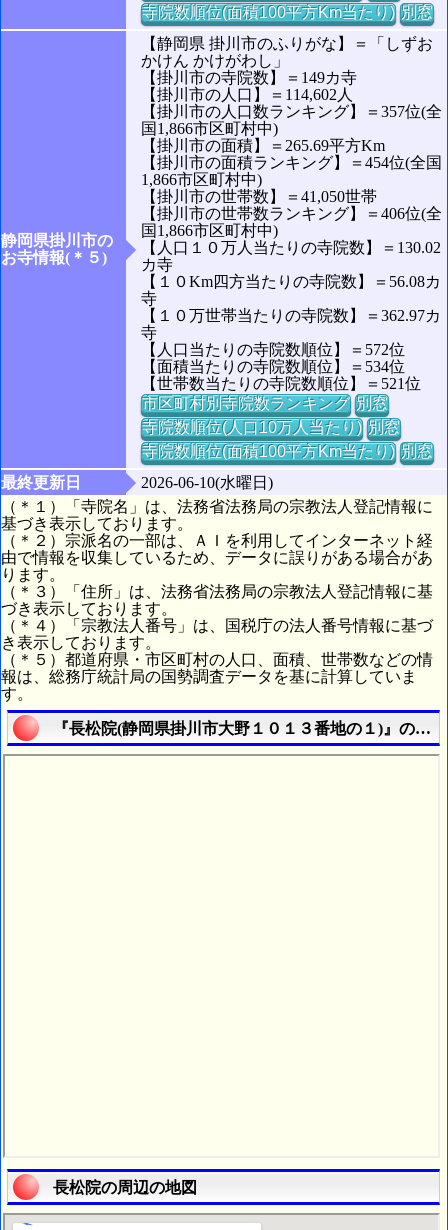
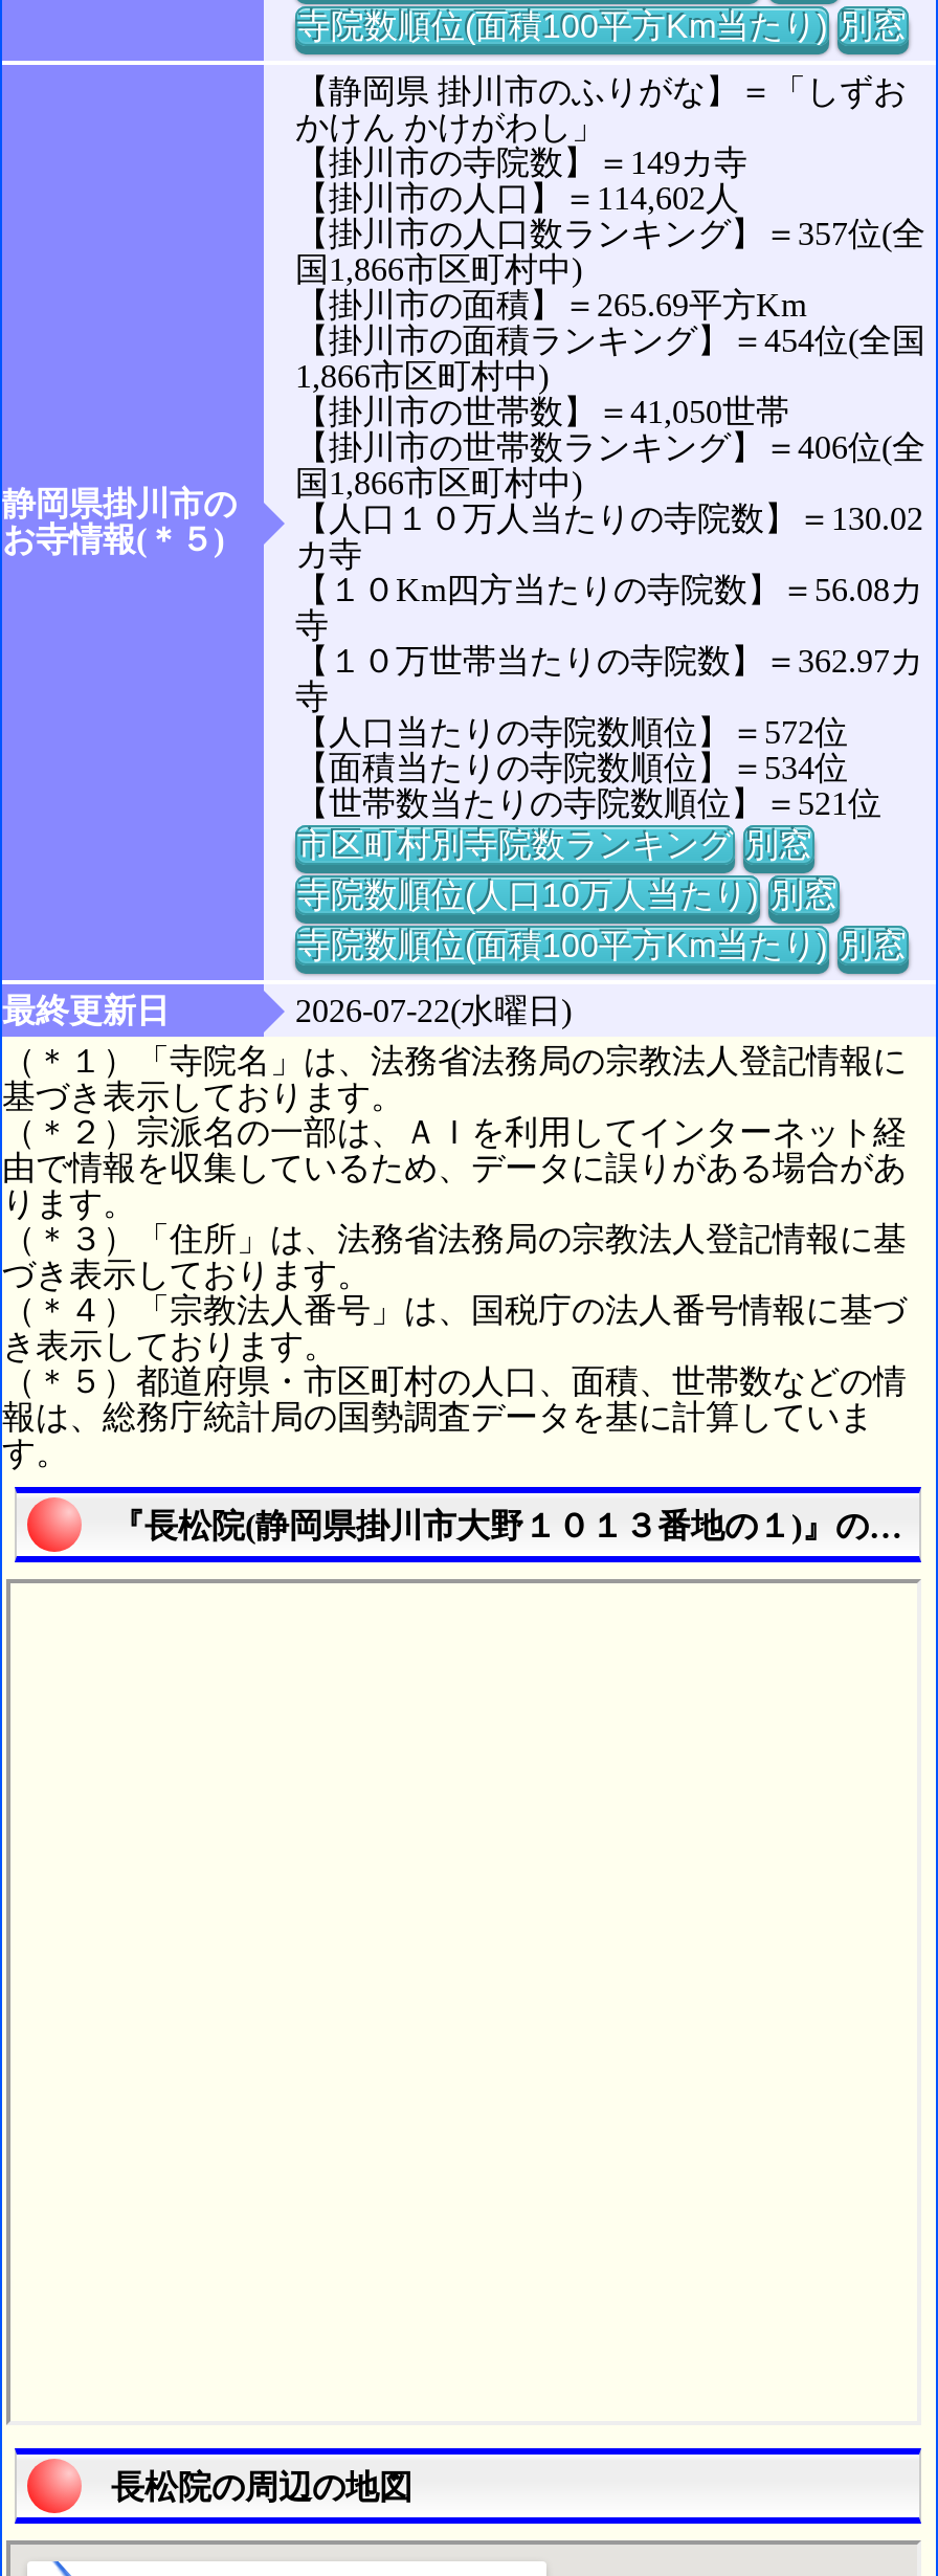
- 2026-06-10(水曜日)
+ 2026-07-22(水曜日)
